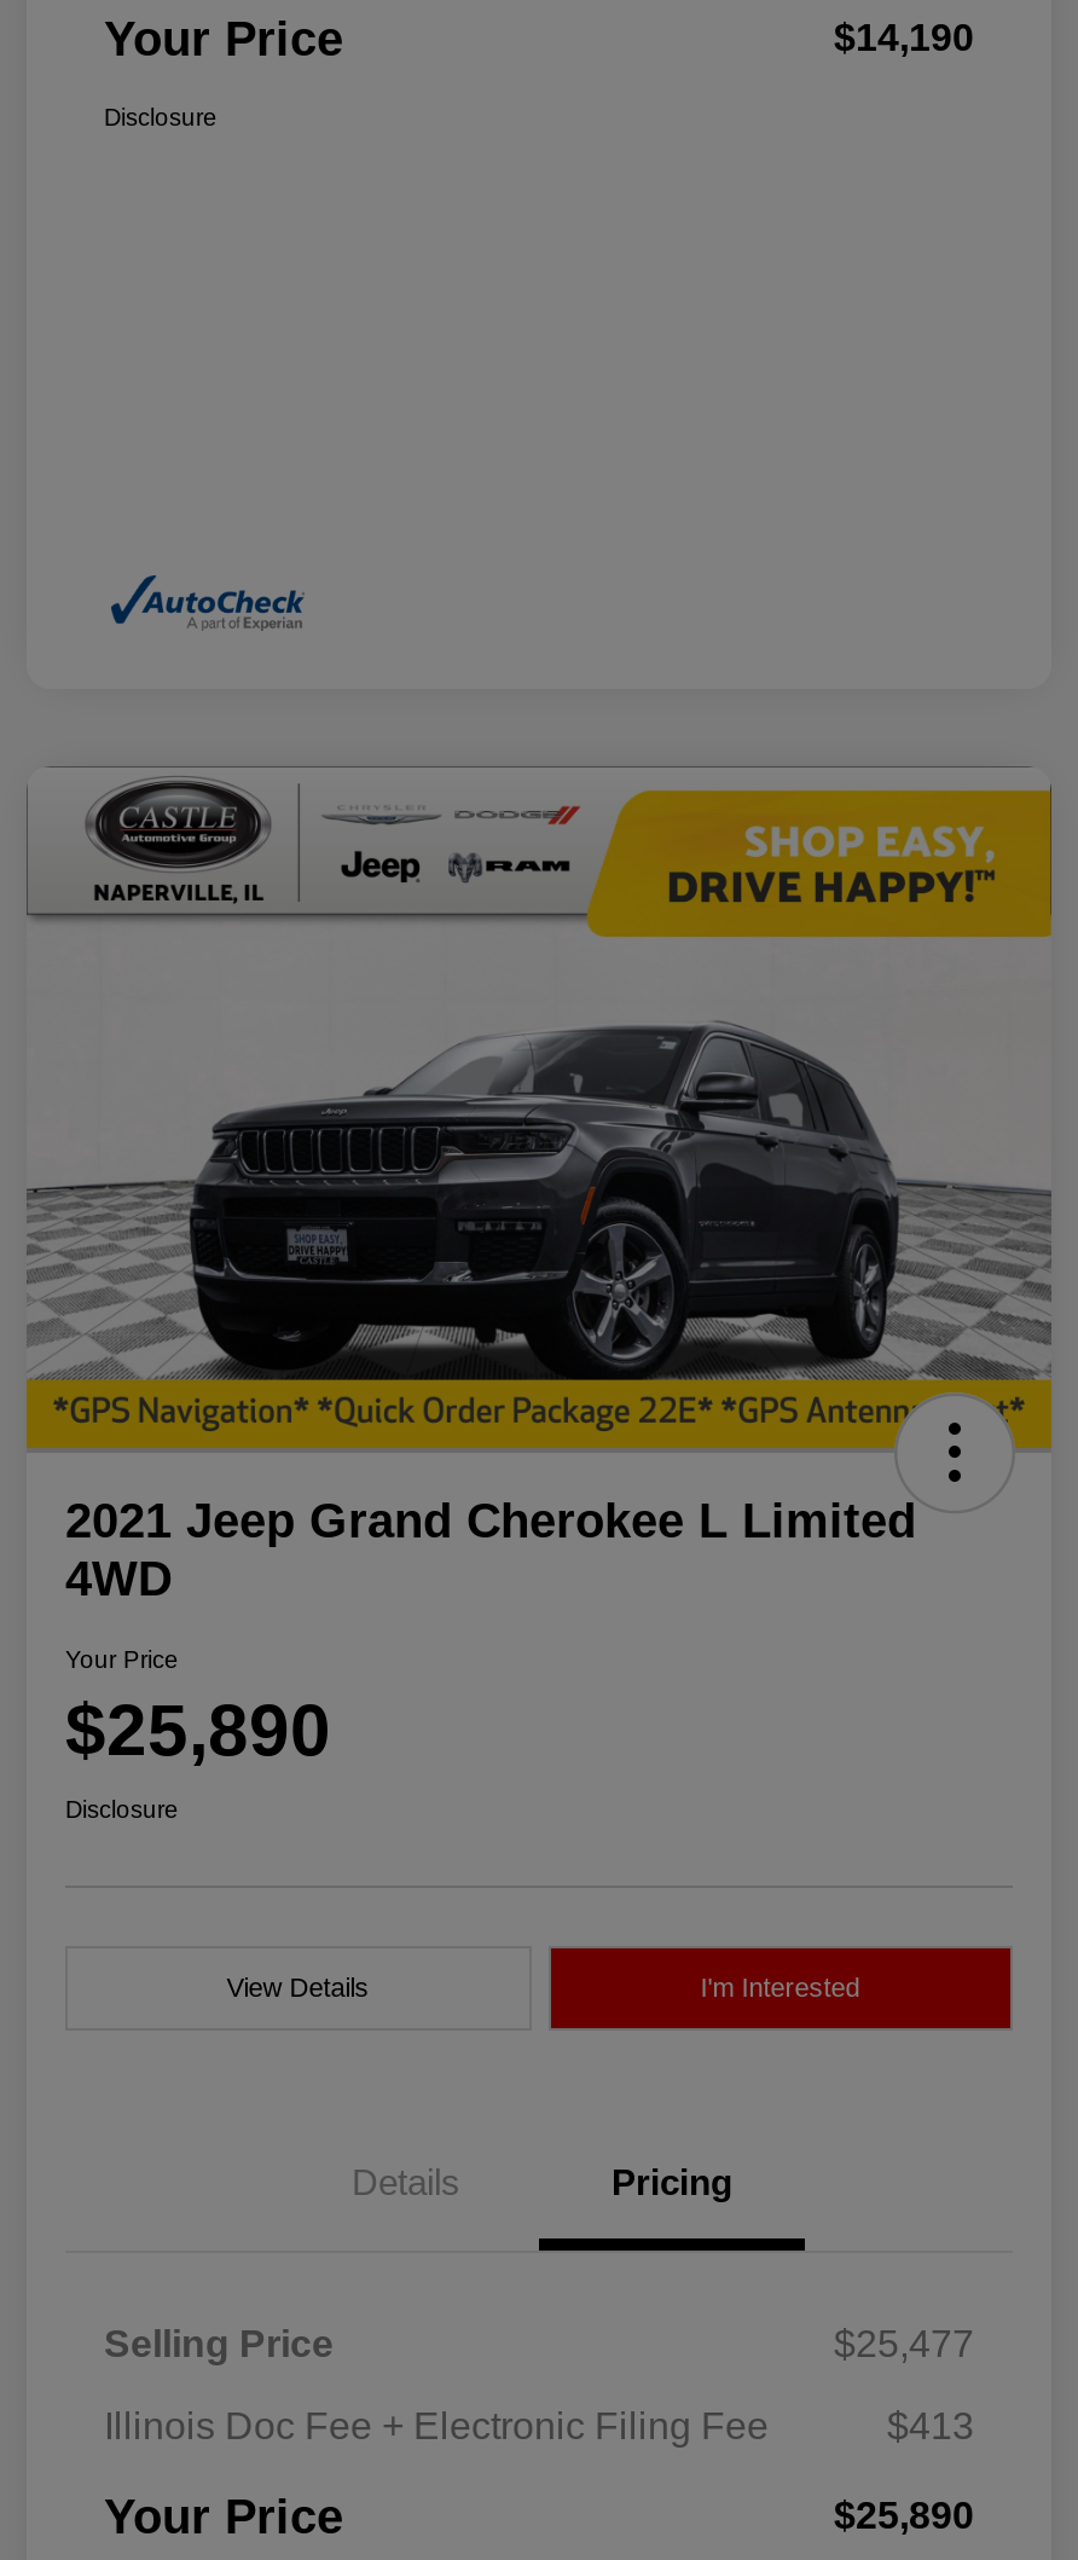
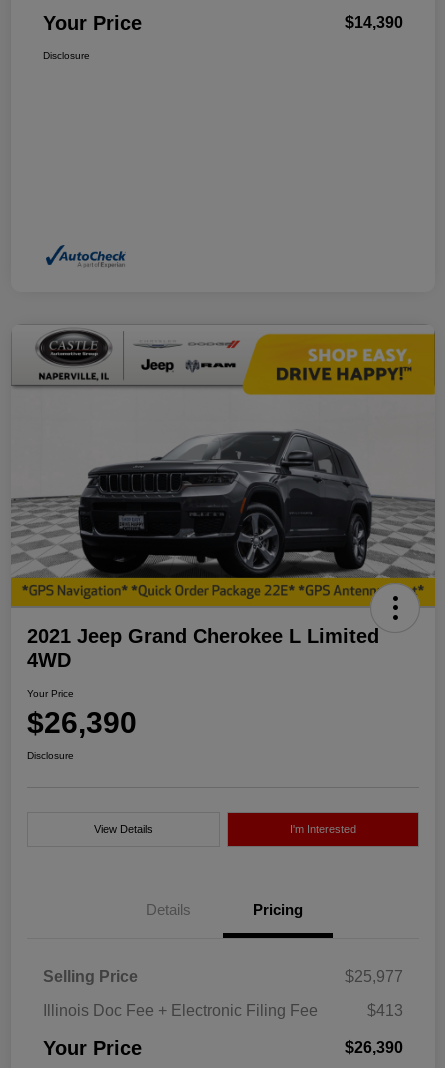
- $14,190
+ $14,390

- $25,890
+ $26,390

- $25,477
+ $25,977

- $25,890
+ $26,390
